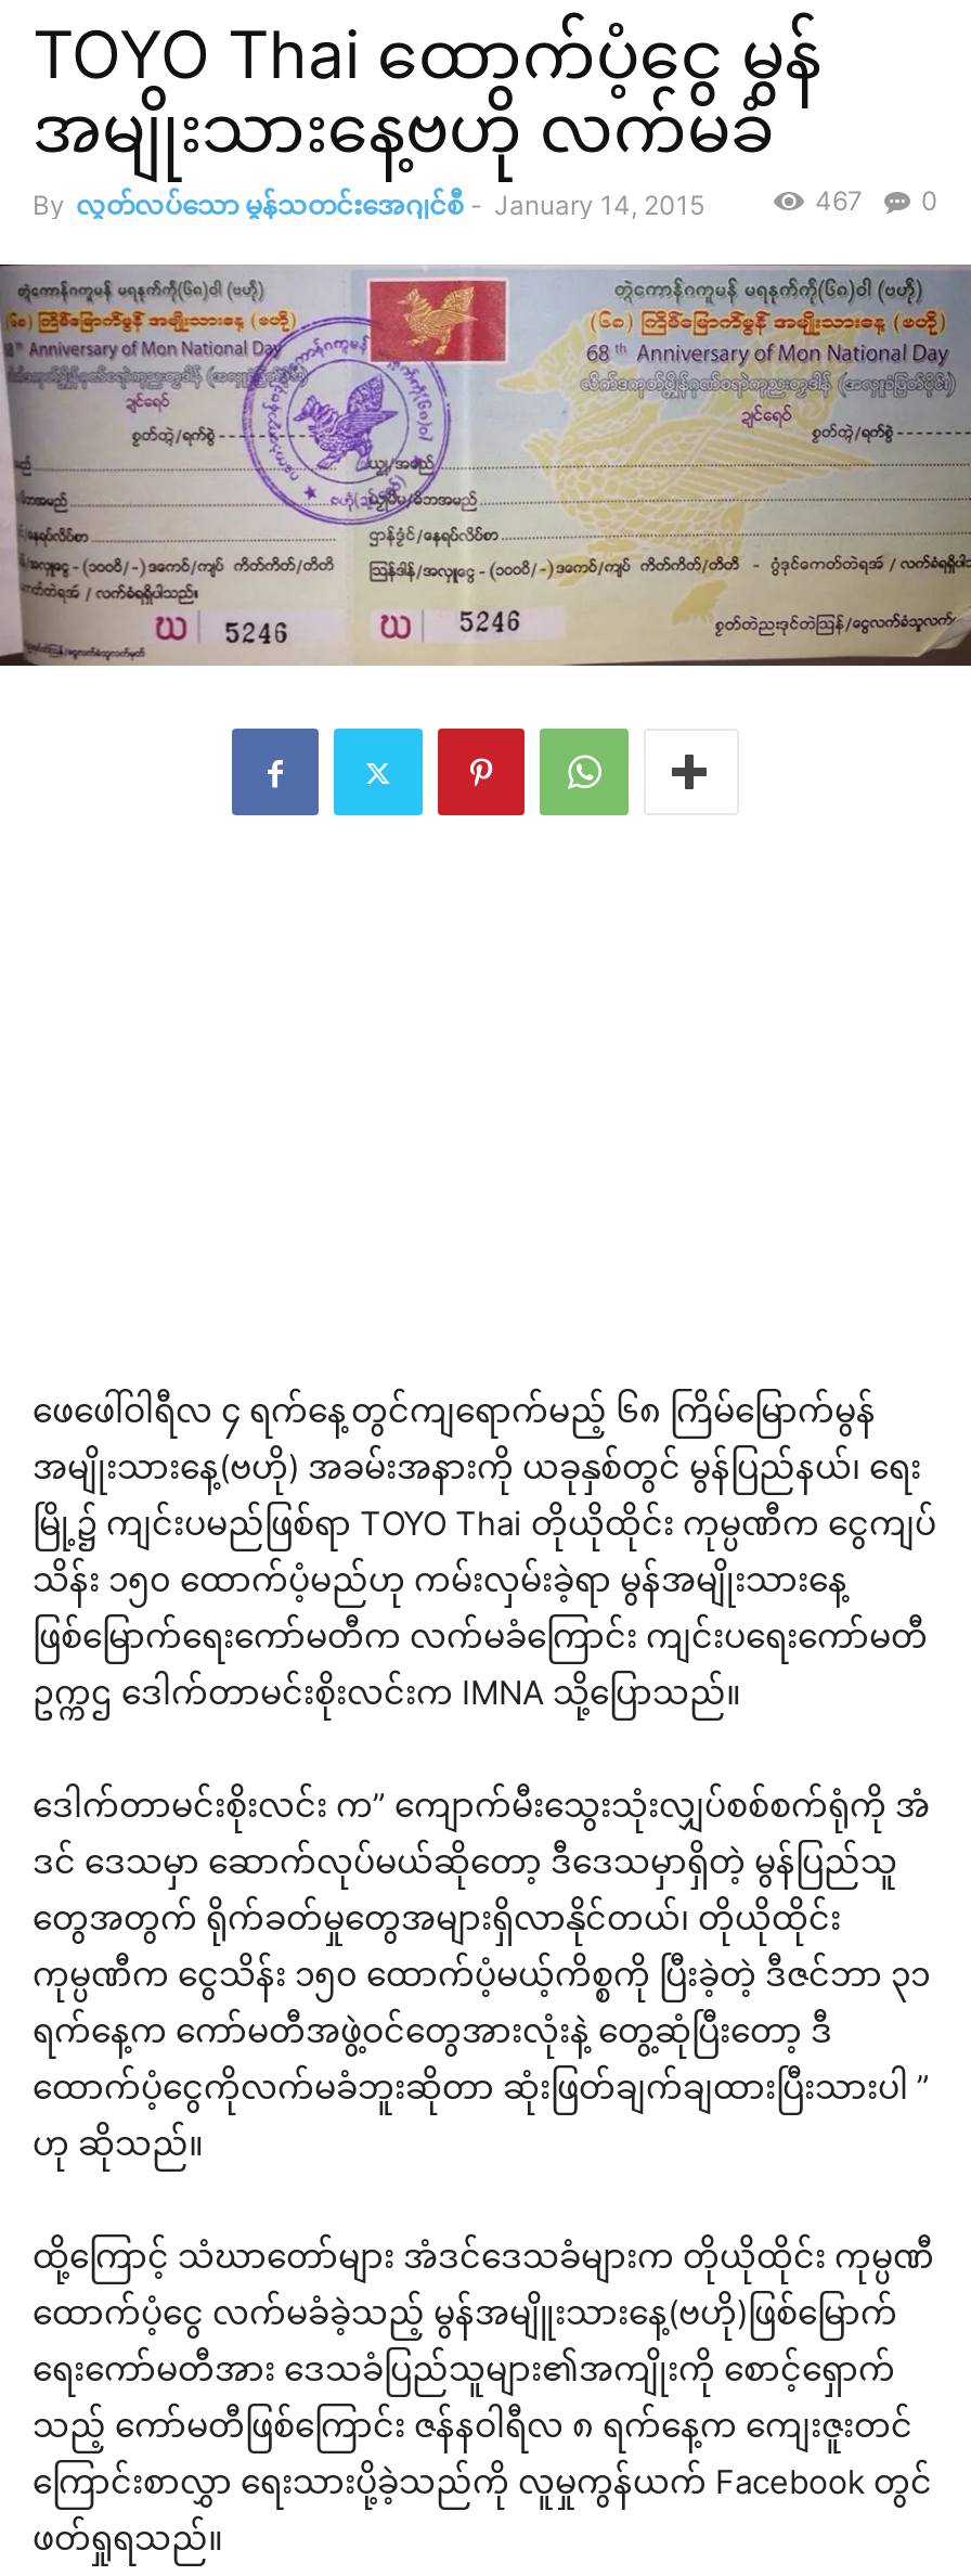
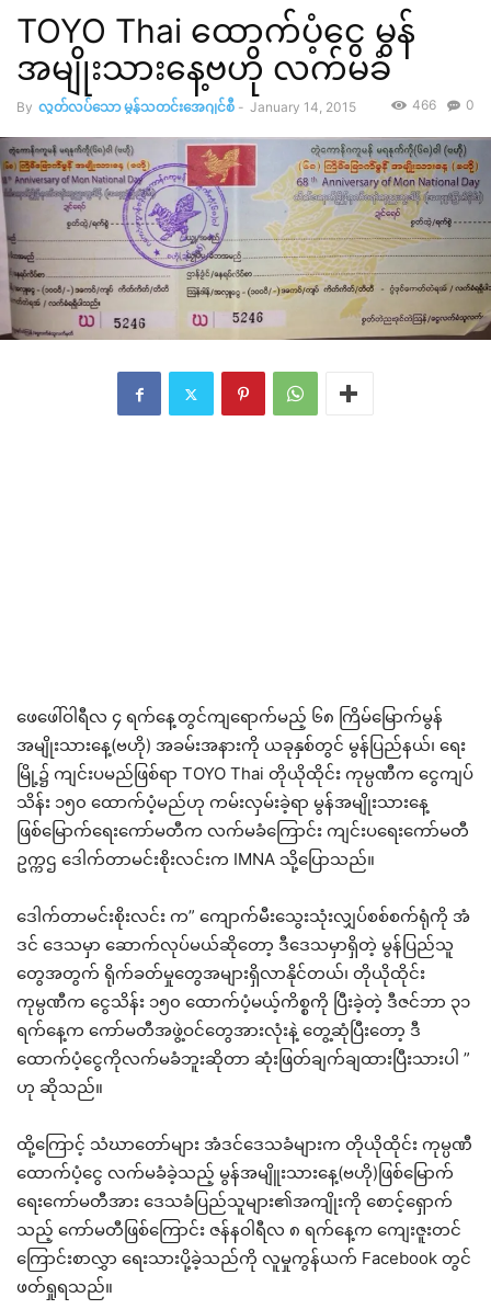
- 467 0
+ 466 0
